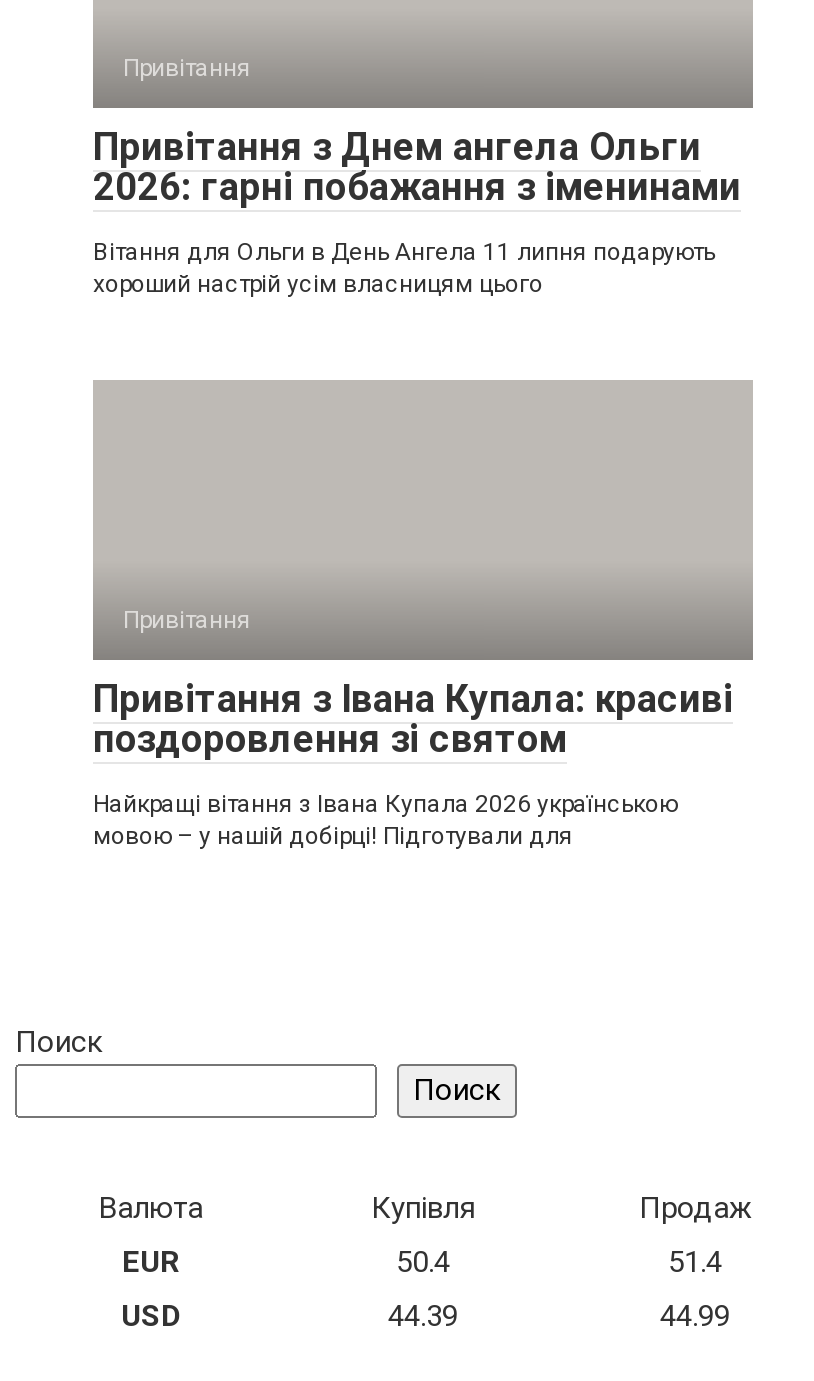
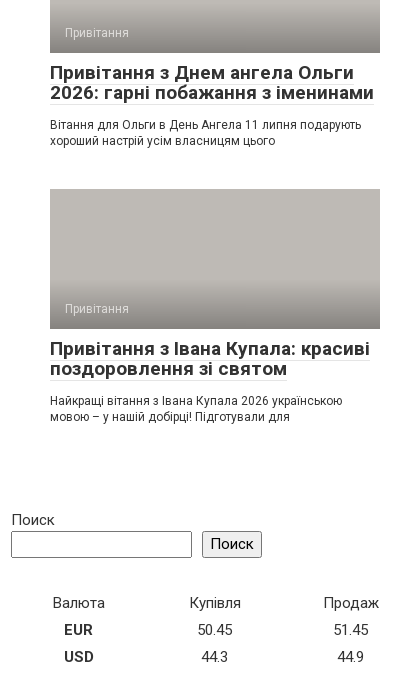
- 50.4
+ 50.45

- 51.4
+ 51.45

- 44.39
+ 44.3

- 44.99
+ 44.9
